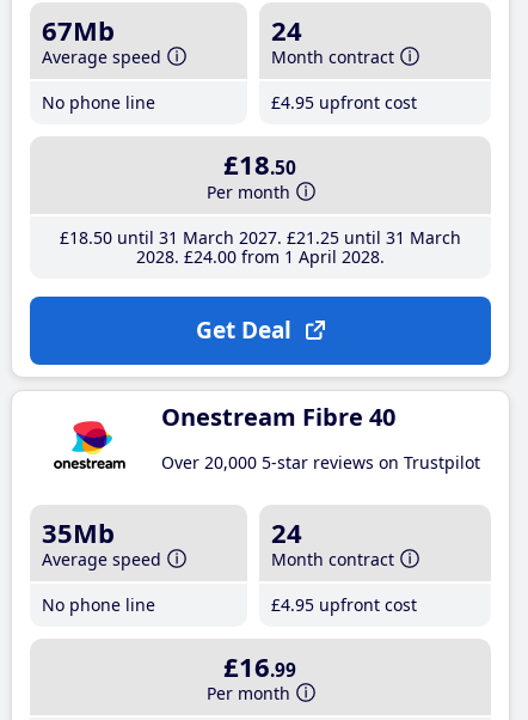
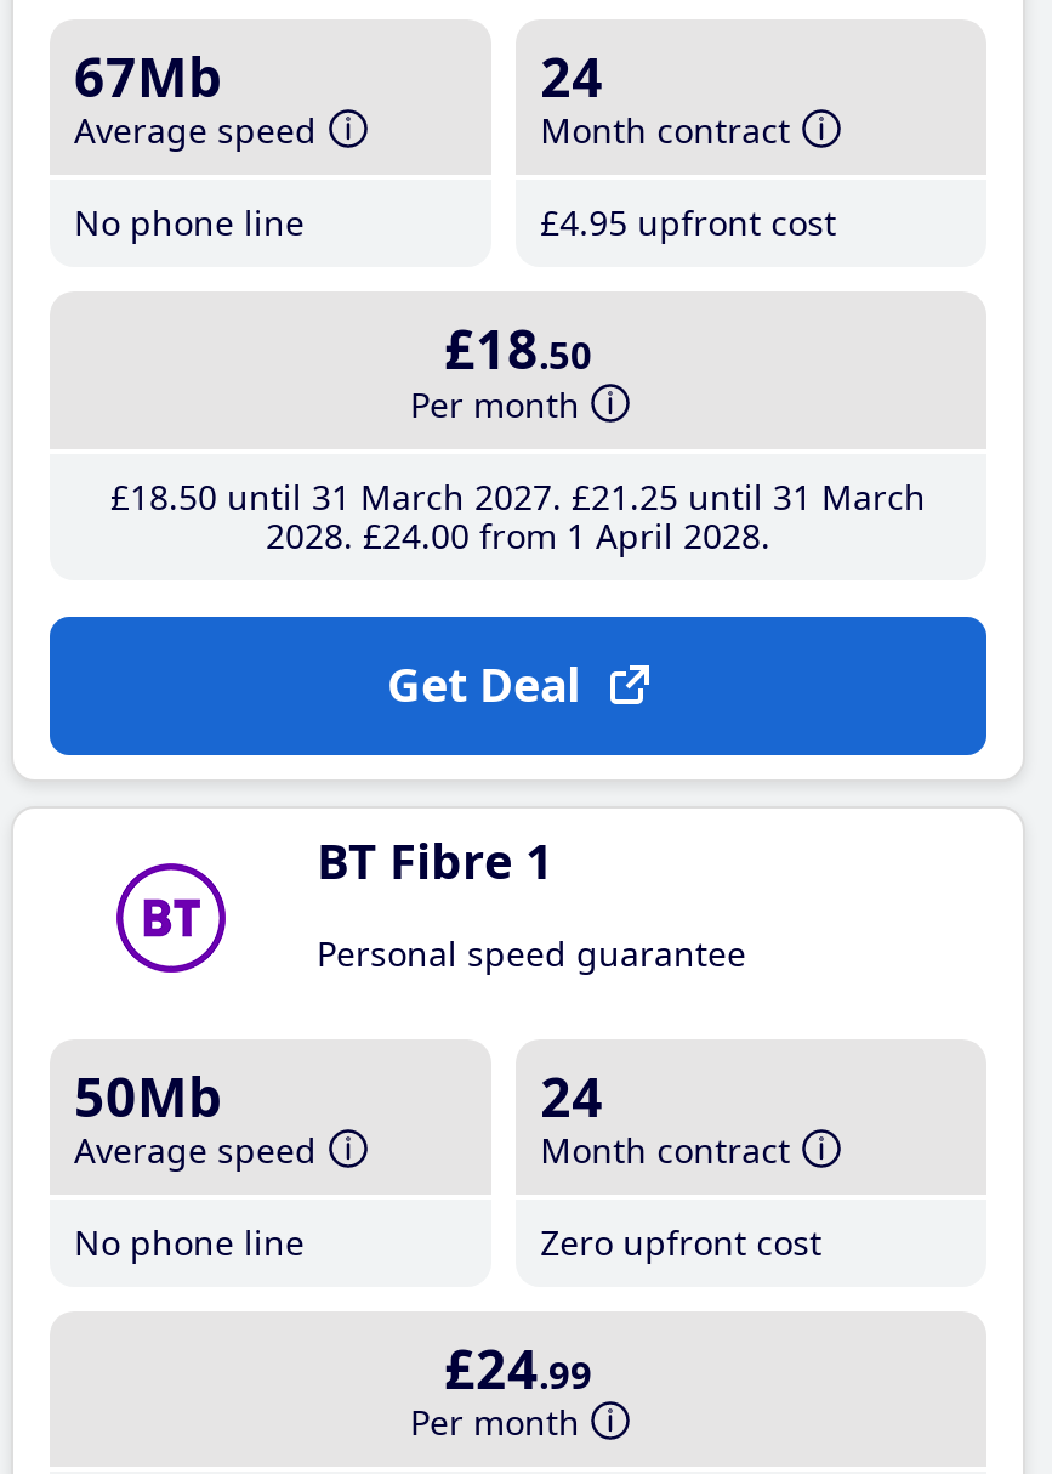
- [image]
- Onestream Fibre 40
+ [image]
+ BT Fibre 1

- Over 20,000 5-star reviews on Trustpilot
+ Personal speed guarantee

- 35Mb
+ 50Mb

- £4.95 upfront cost
+ Zero upfront cost

- £16.99
+ £24.99
